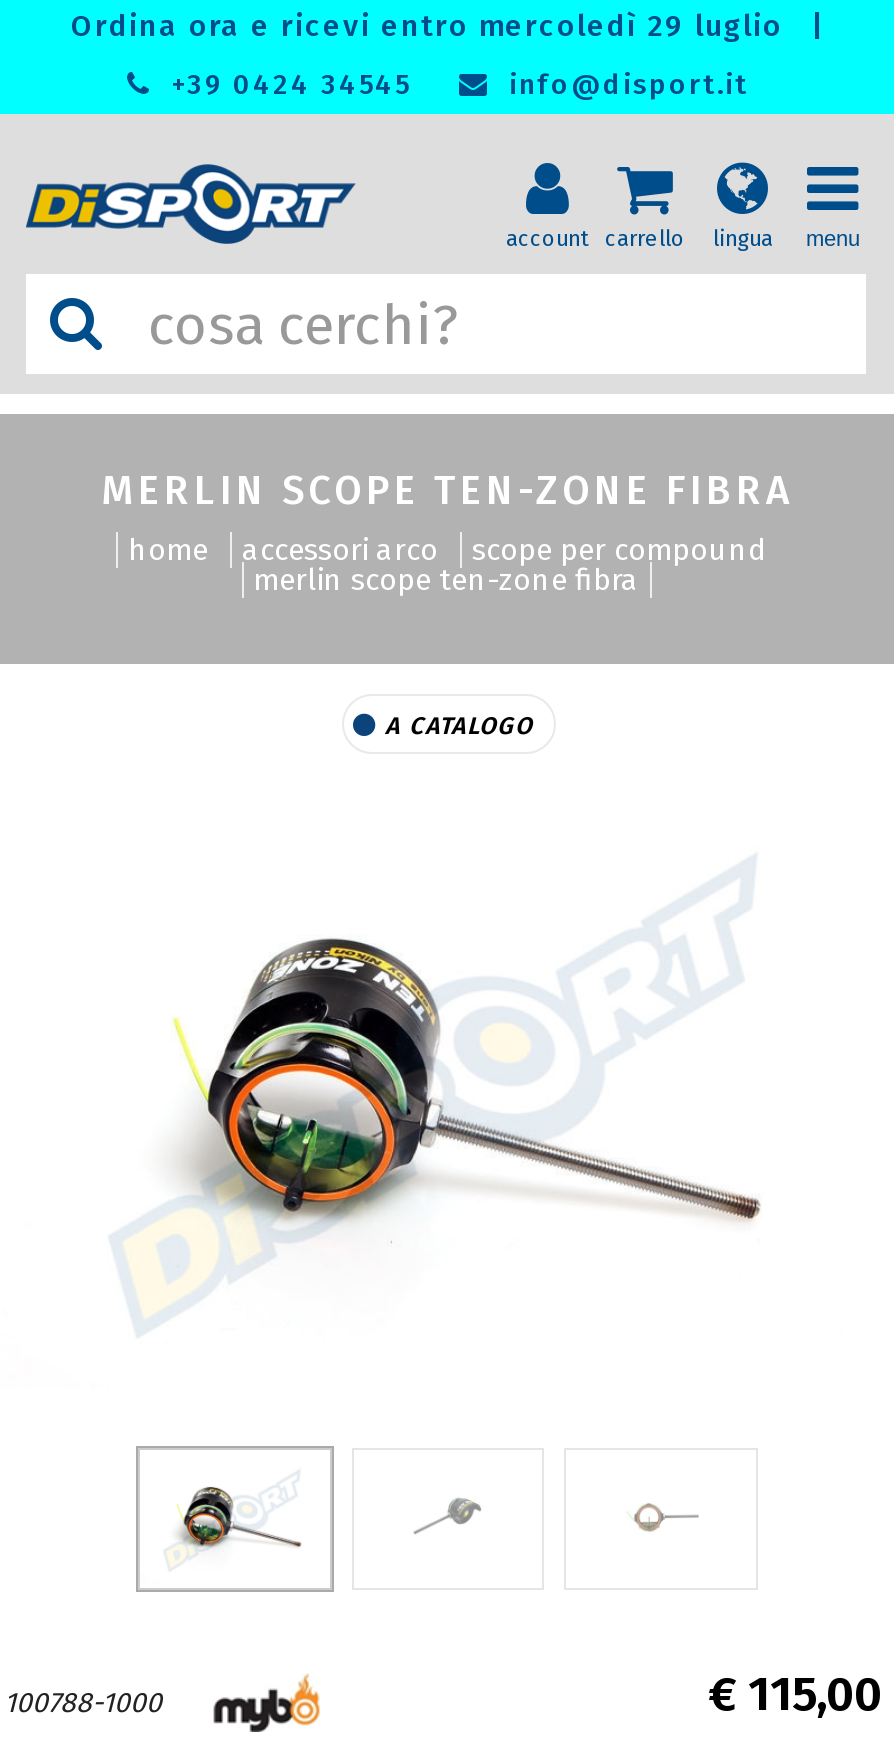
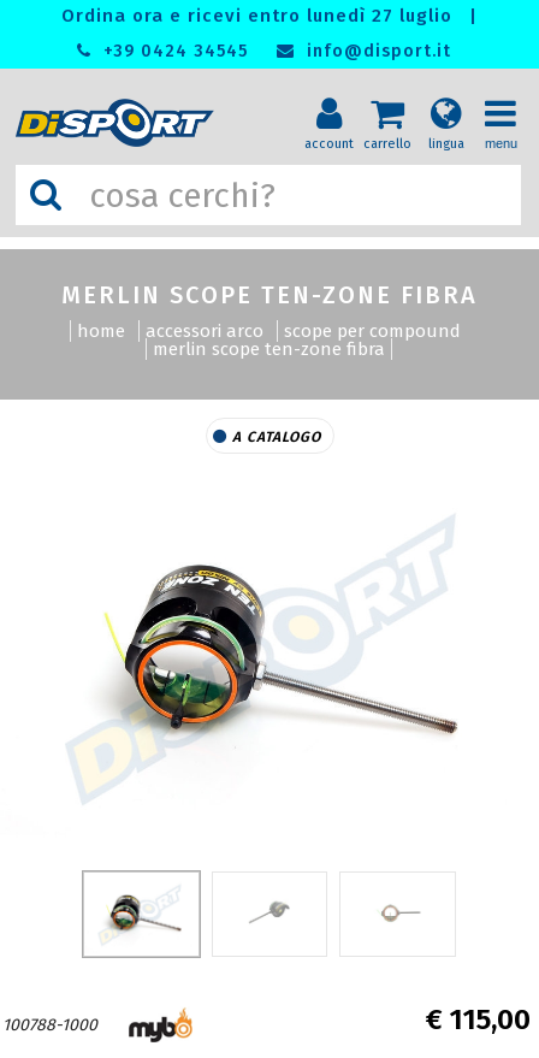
- Ordina ora e ricevi entro mercoledì 29 luglio
+ Ordina ora e ricevi entro lunedì 27 luglio
